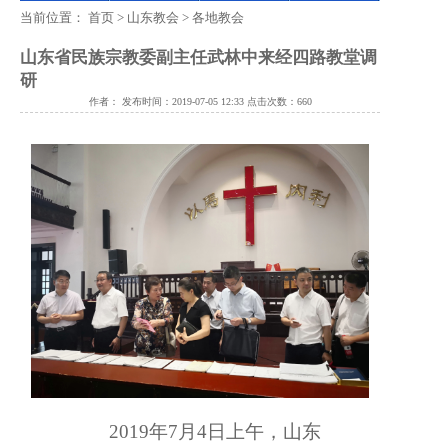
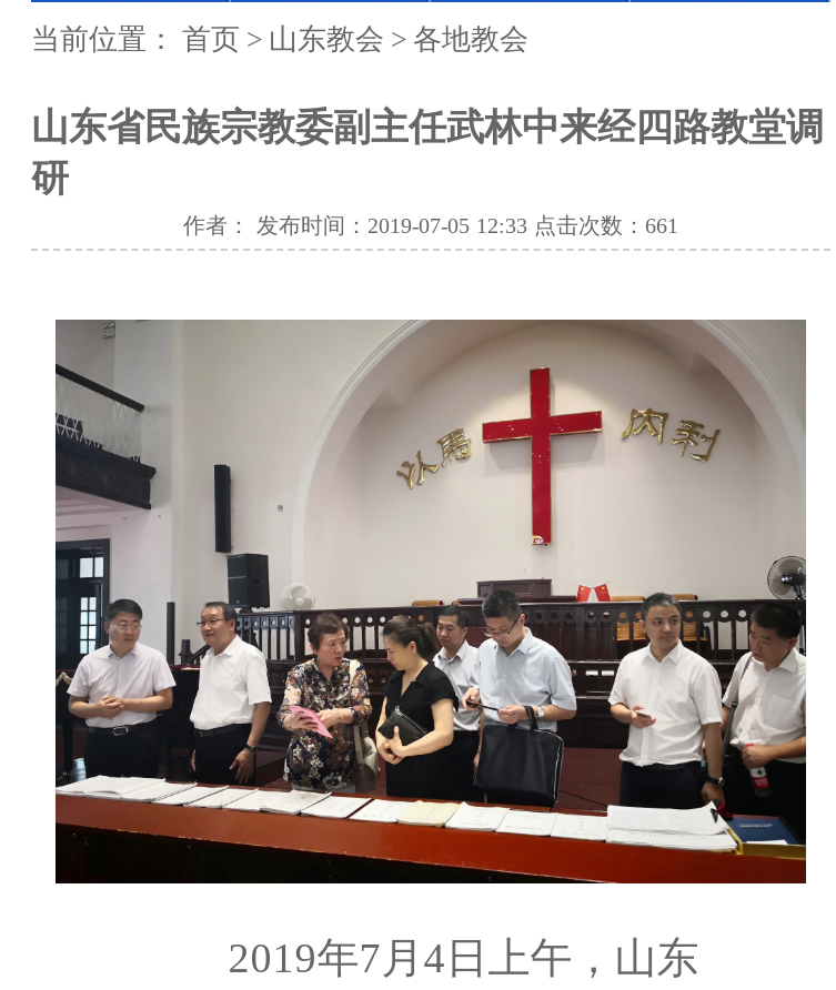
- 作者： 发布时间：2019-07-05 12:33 点击次数：660
+ 作者： 发布时间：2019-07-05 12:33 点击次数：661
